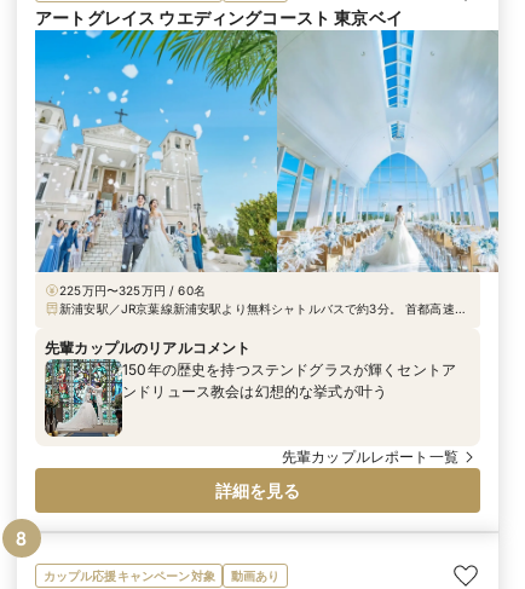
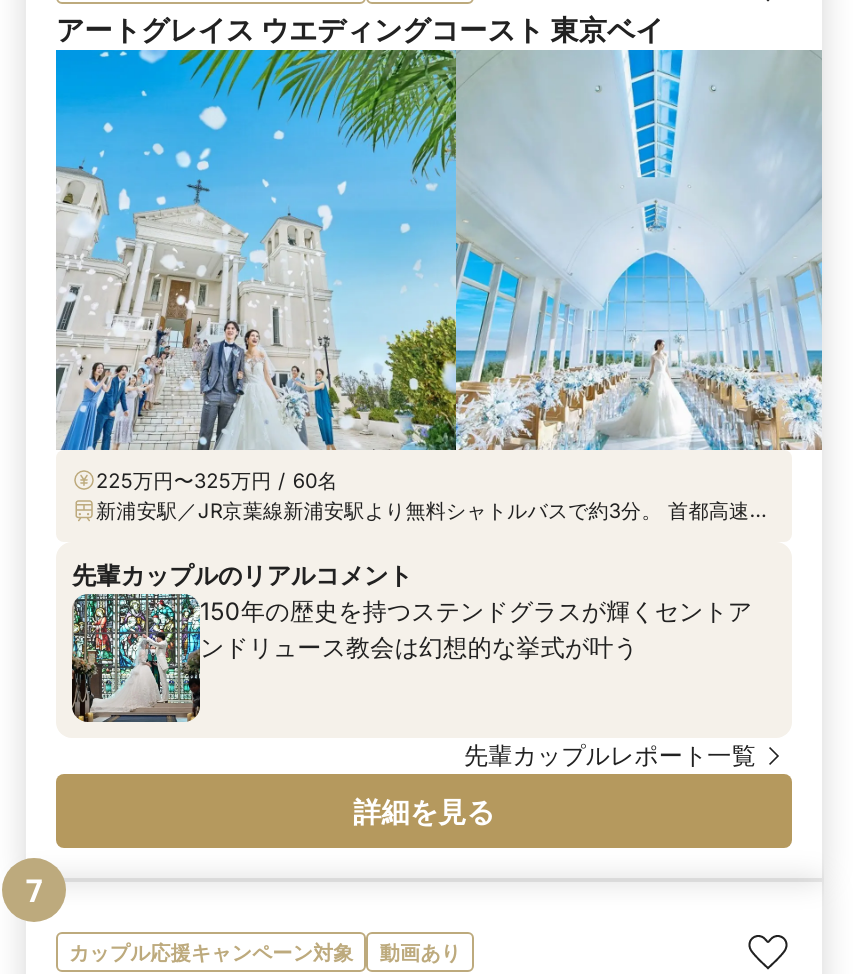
- 8
+ 7
